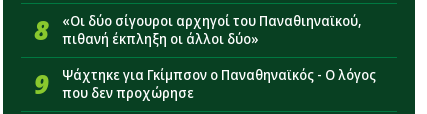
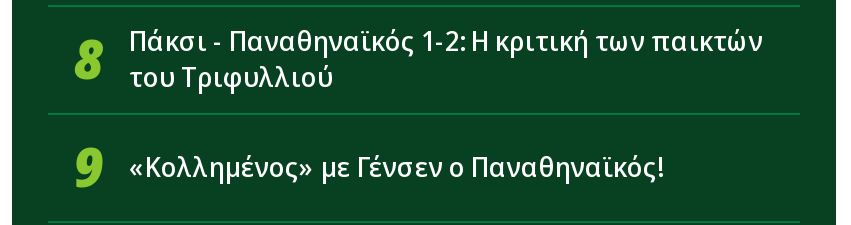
- «Οι δύο σίγουροι αρχηγοί του Παναθιηναϊκού,
- πιθανή έκπληξη οι άλλοι δύο»
+ Πάκσι - Παναθηναϊκός 1-2: Η κριτική των παικτών
+ του Τριφυλλιού

- Ψάχτηκε για Γκίμπσον ο Παναθηναϊκός - Ο λόγος
- που δεν προχώρησε
+ «Κολλημένος» με Γένσεν ο Παναθηναϊκός!
